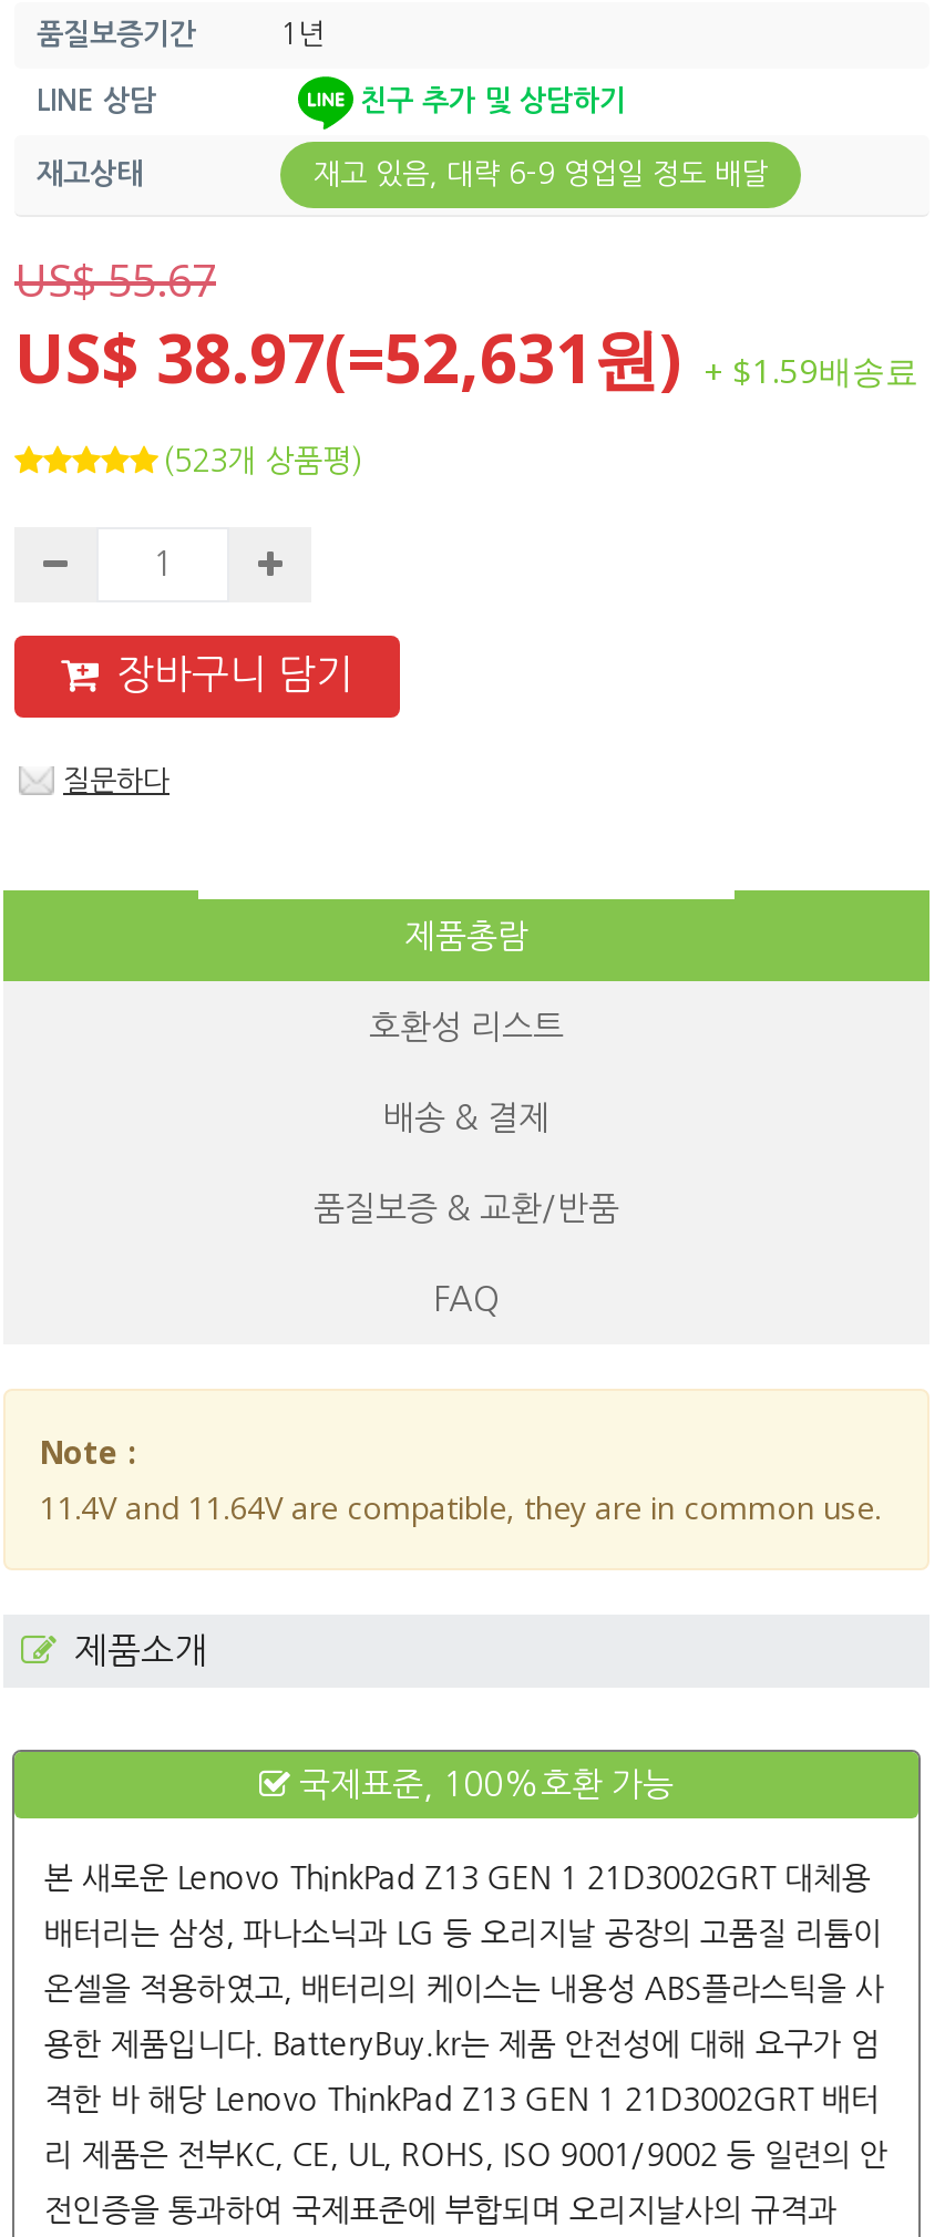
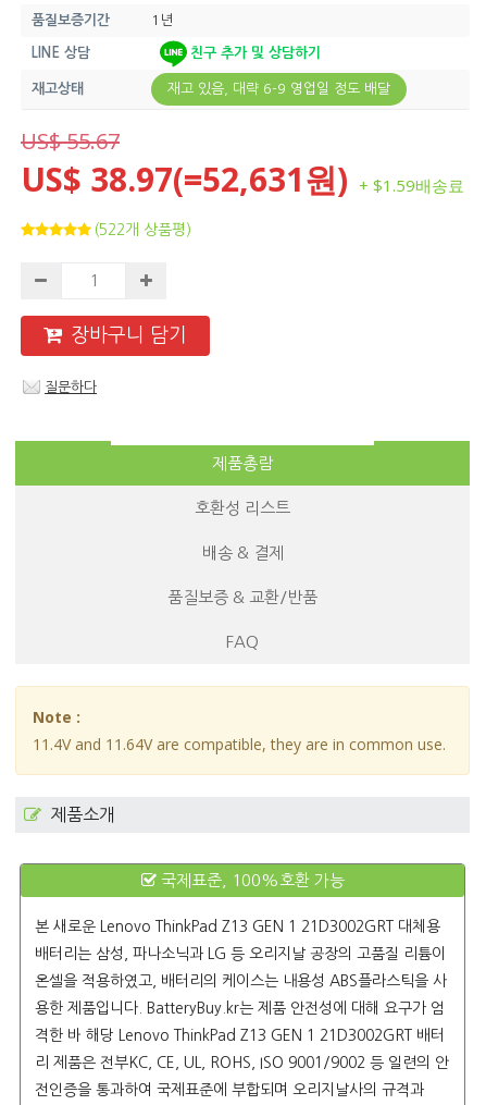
- (523개 상품평)
+ (522개 상품평)
